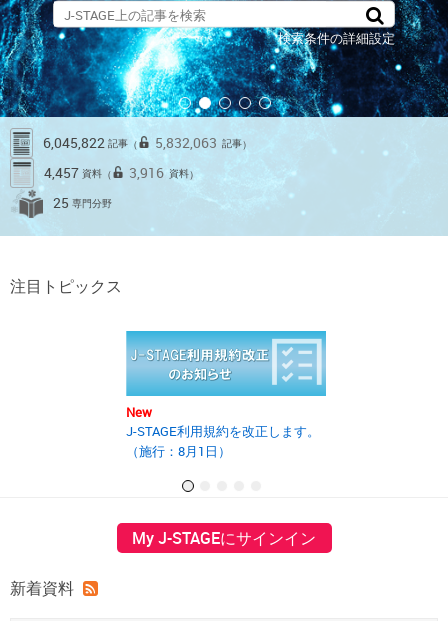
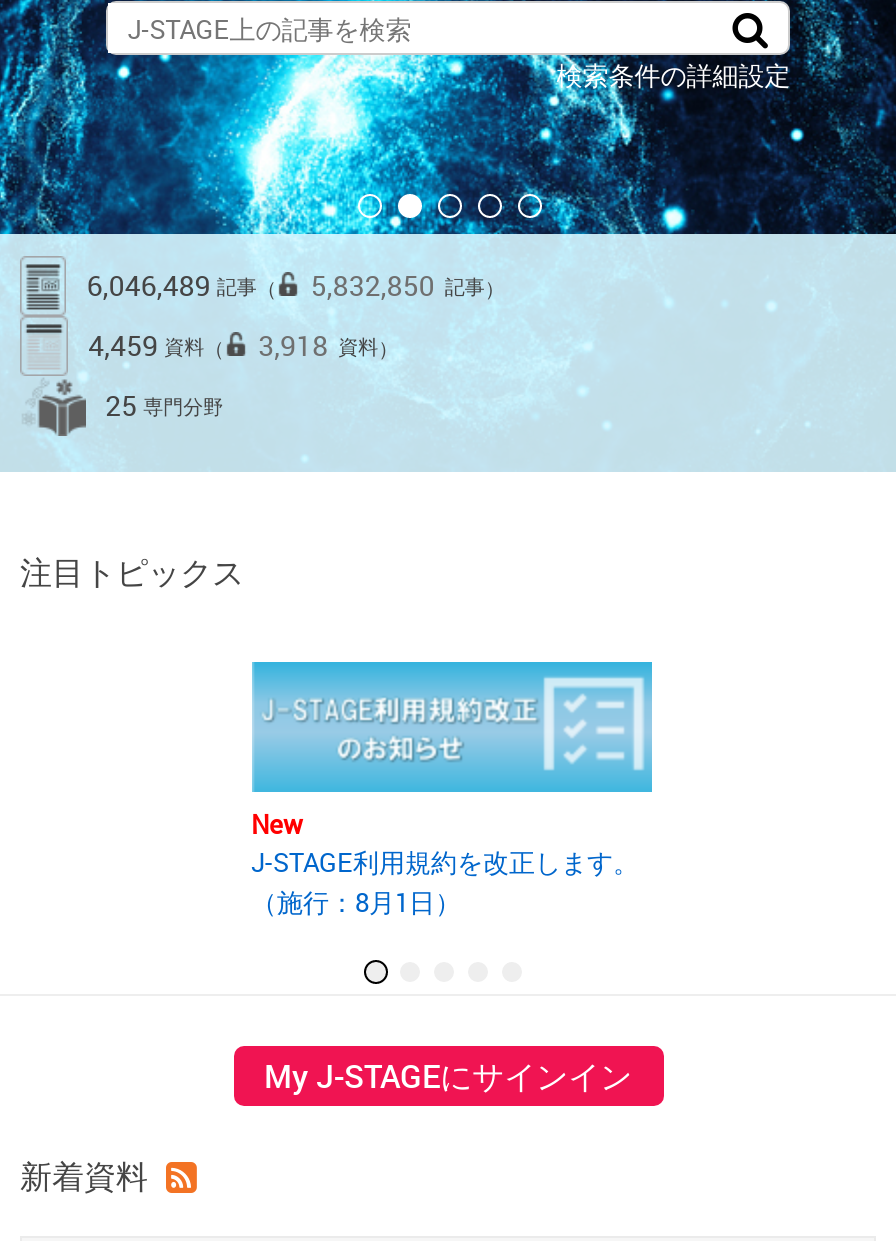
- 6,045,822記事（
+ 6,046,489記事（

- 5,832,063 記事）
+ 5,832,850 記事）

- 4,457資料（
+ 4,459資料（

- 3,916 資料）
+ 3,918 資料）
